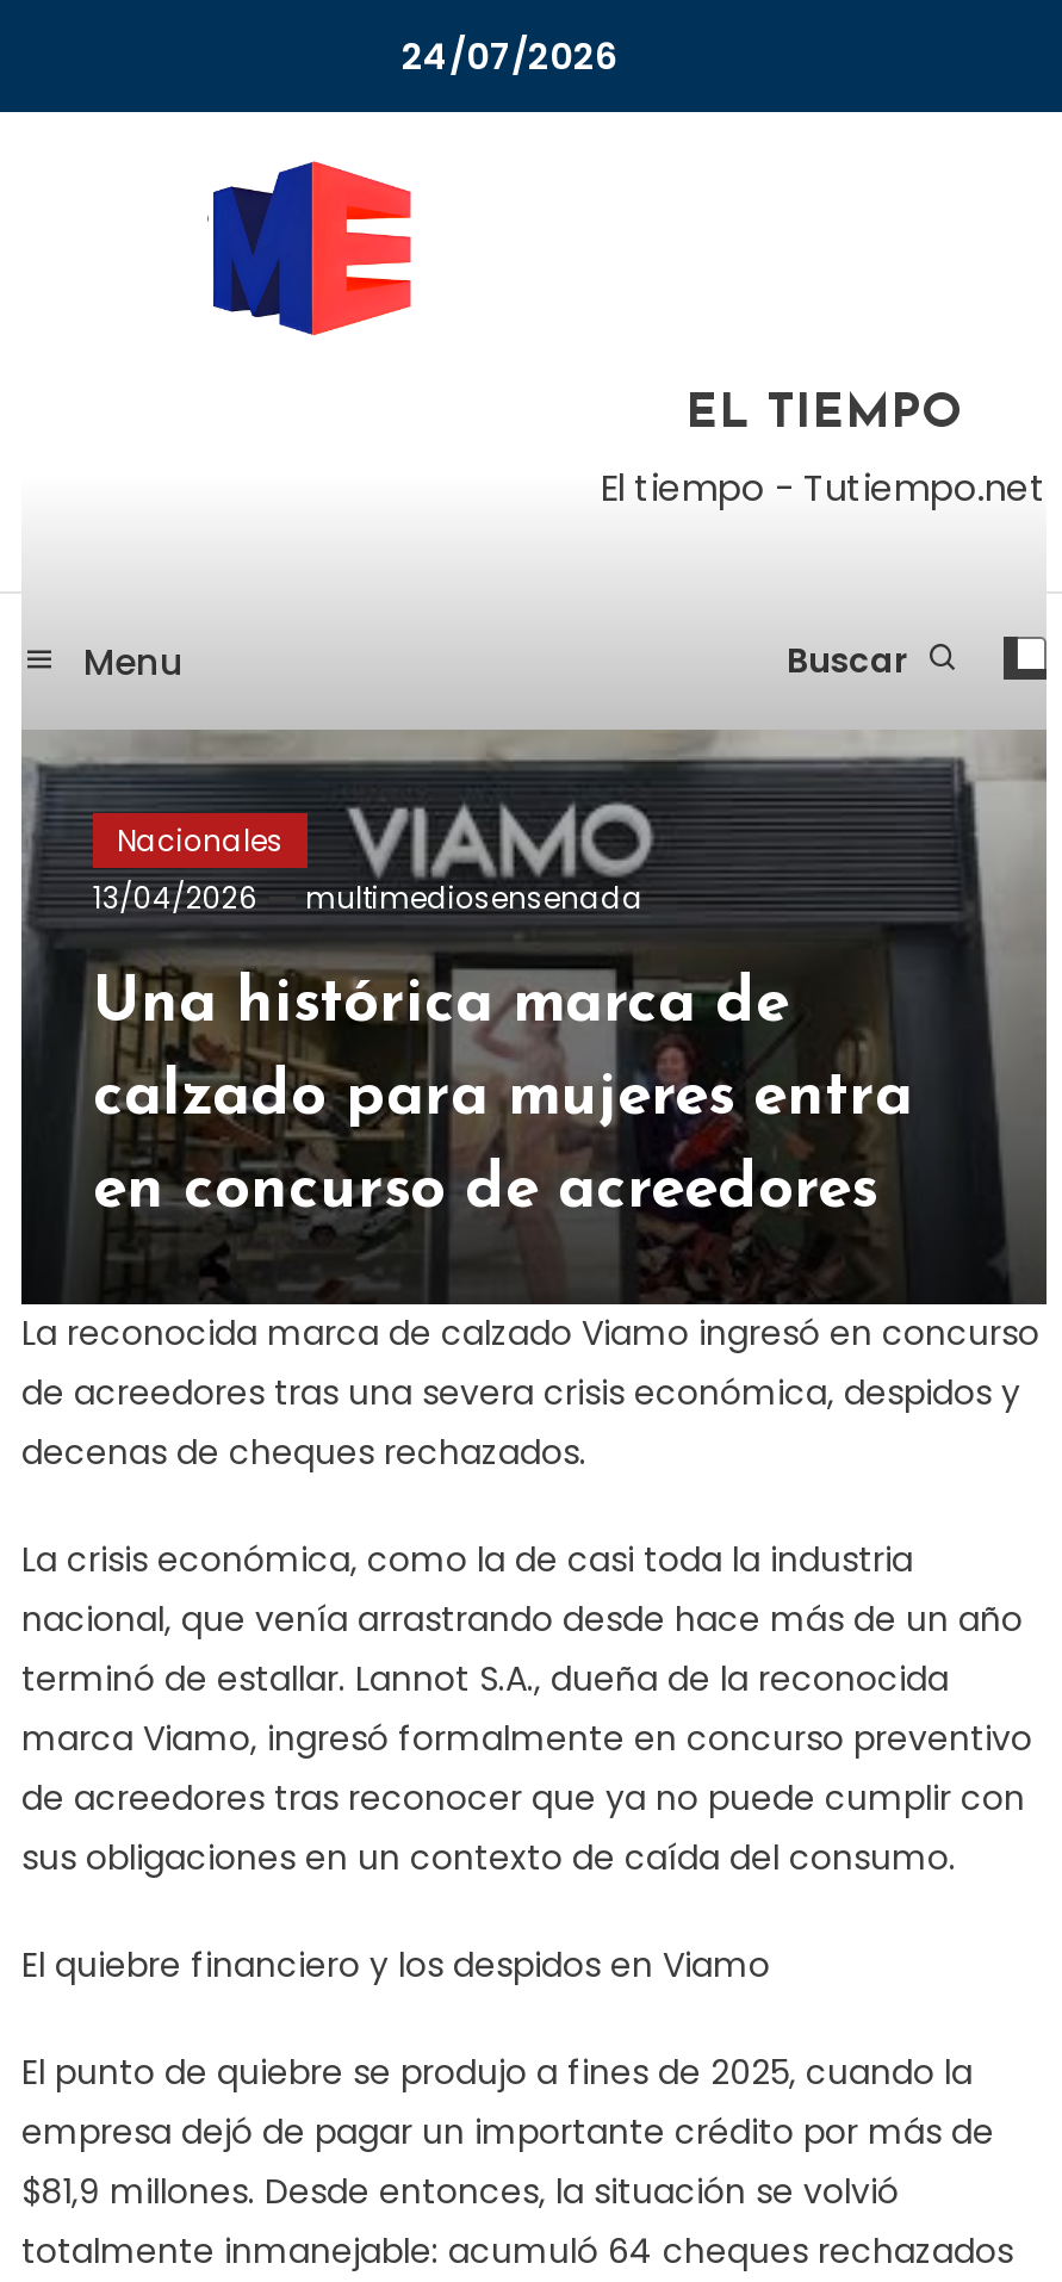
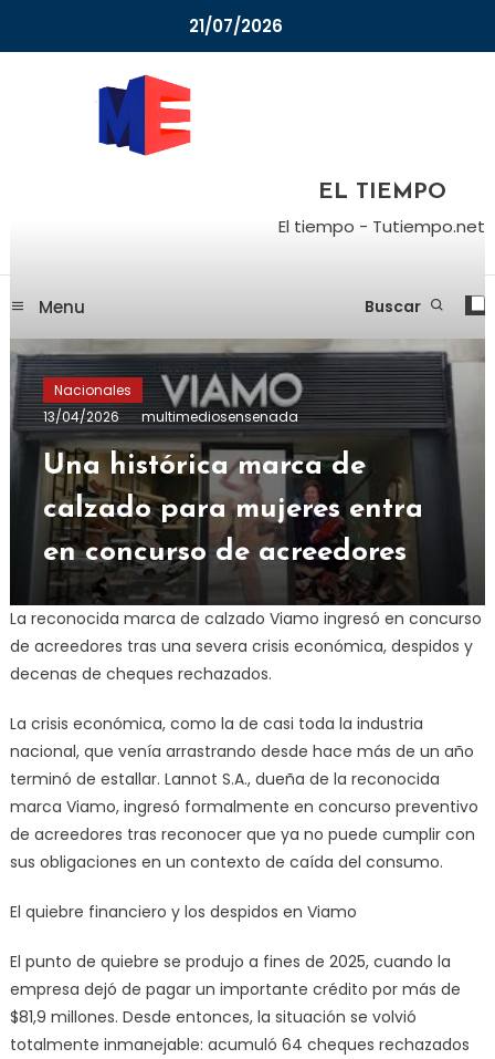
- 24/07/2026
+ 21/07/2026
